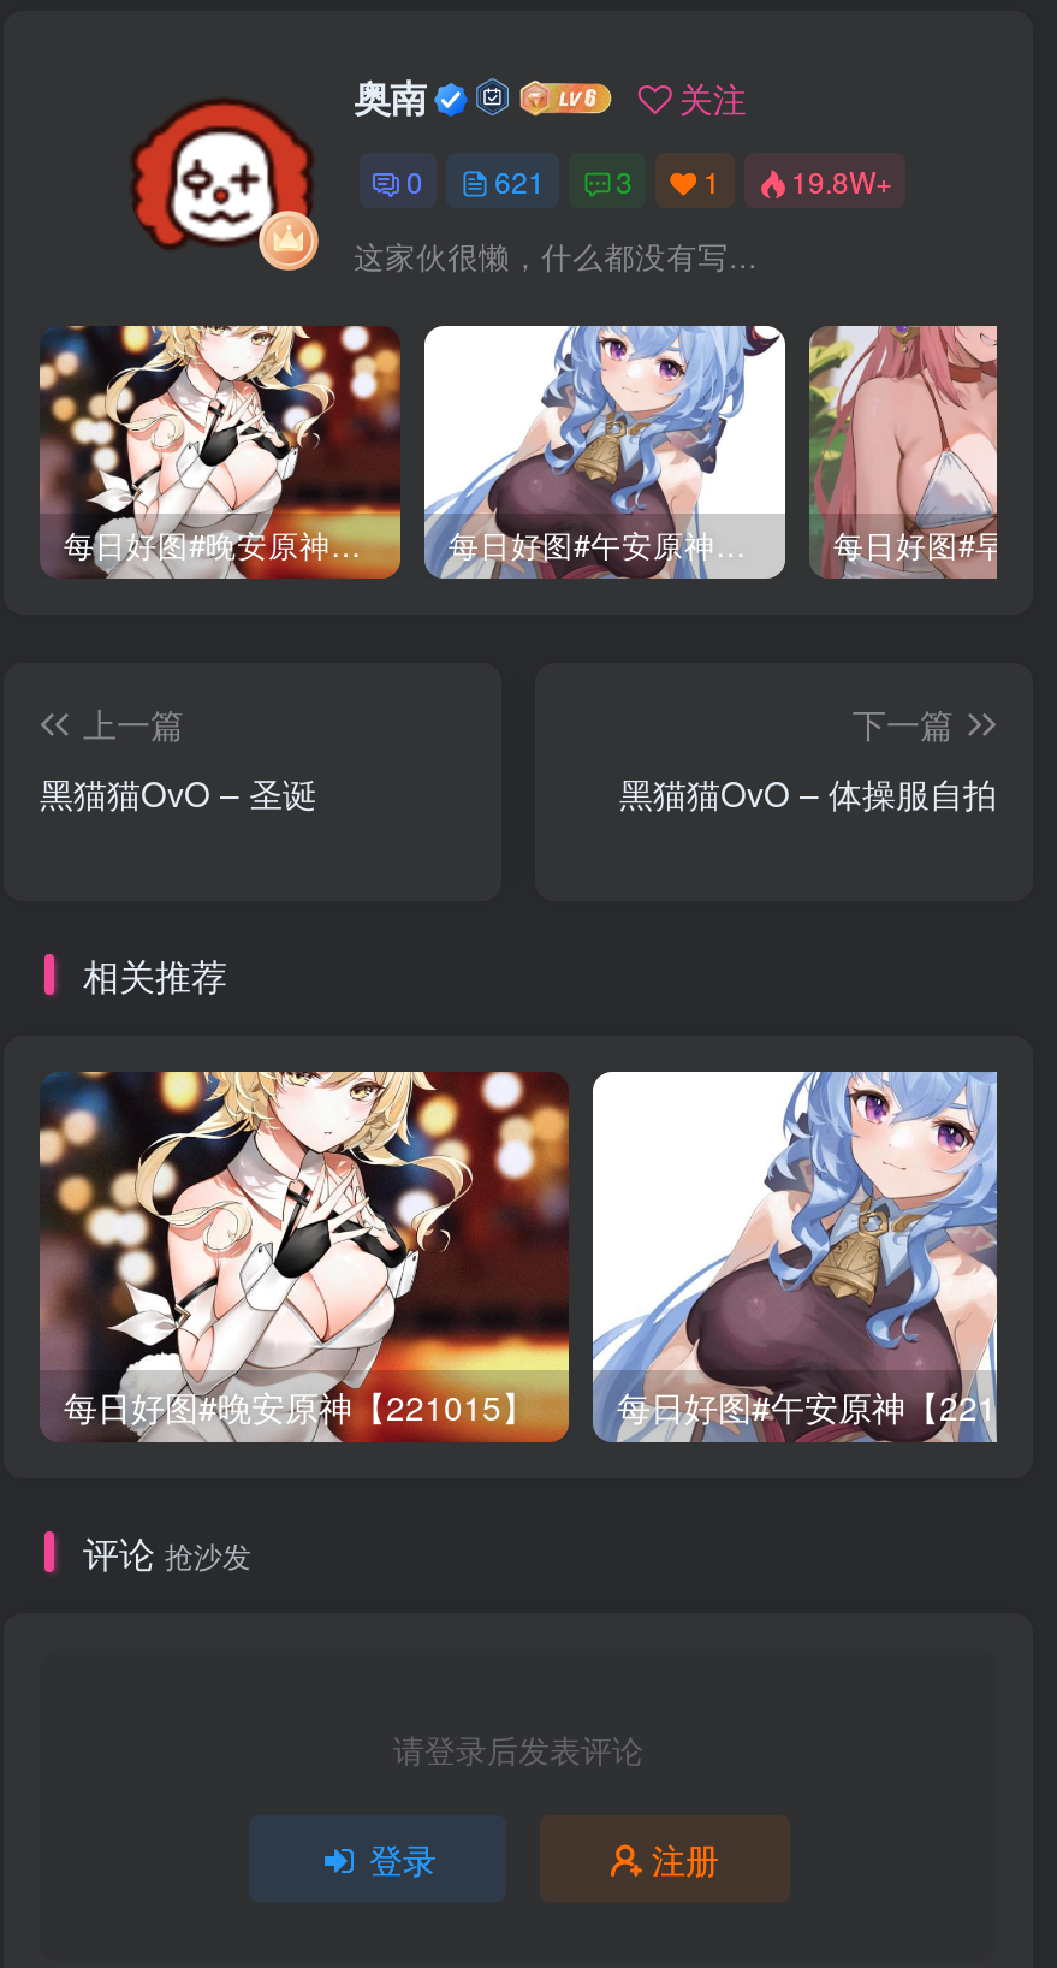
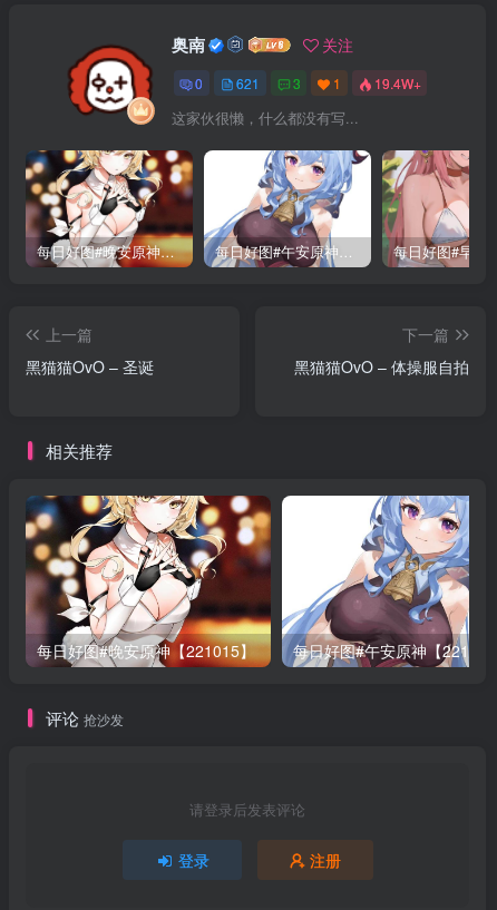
- 19.8W+
+ 19.4W+
